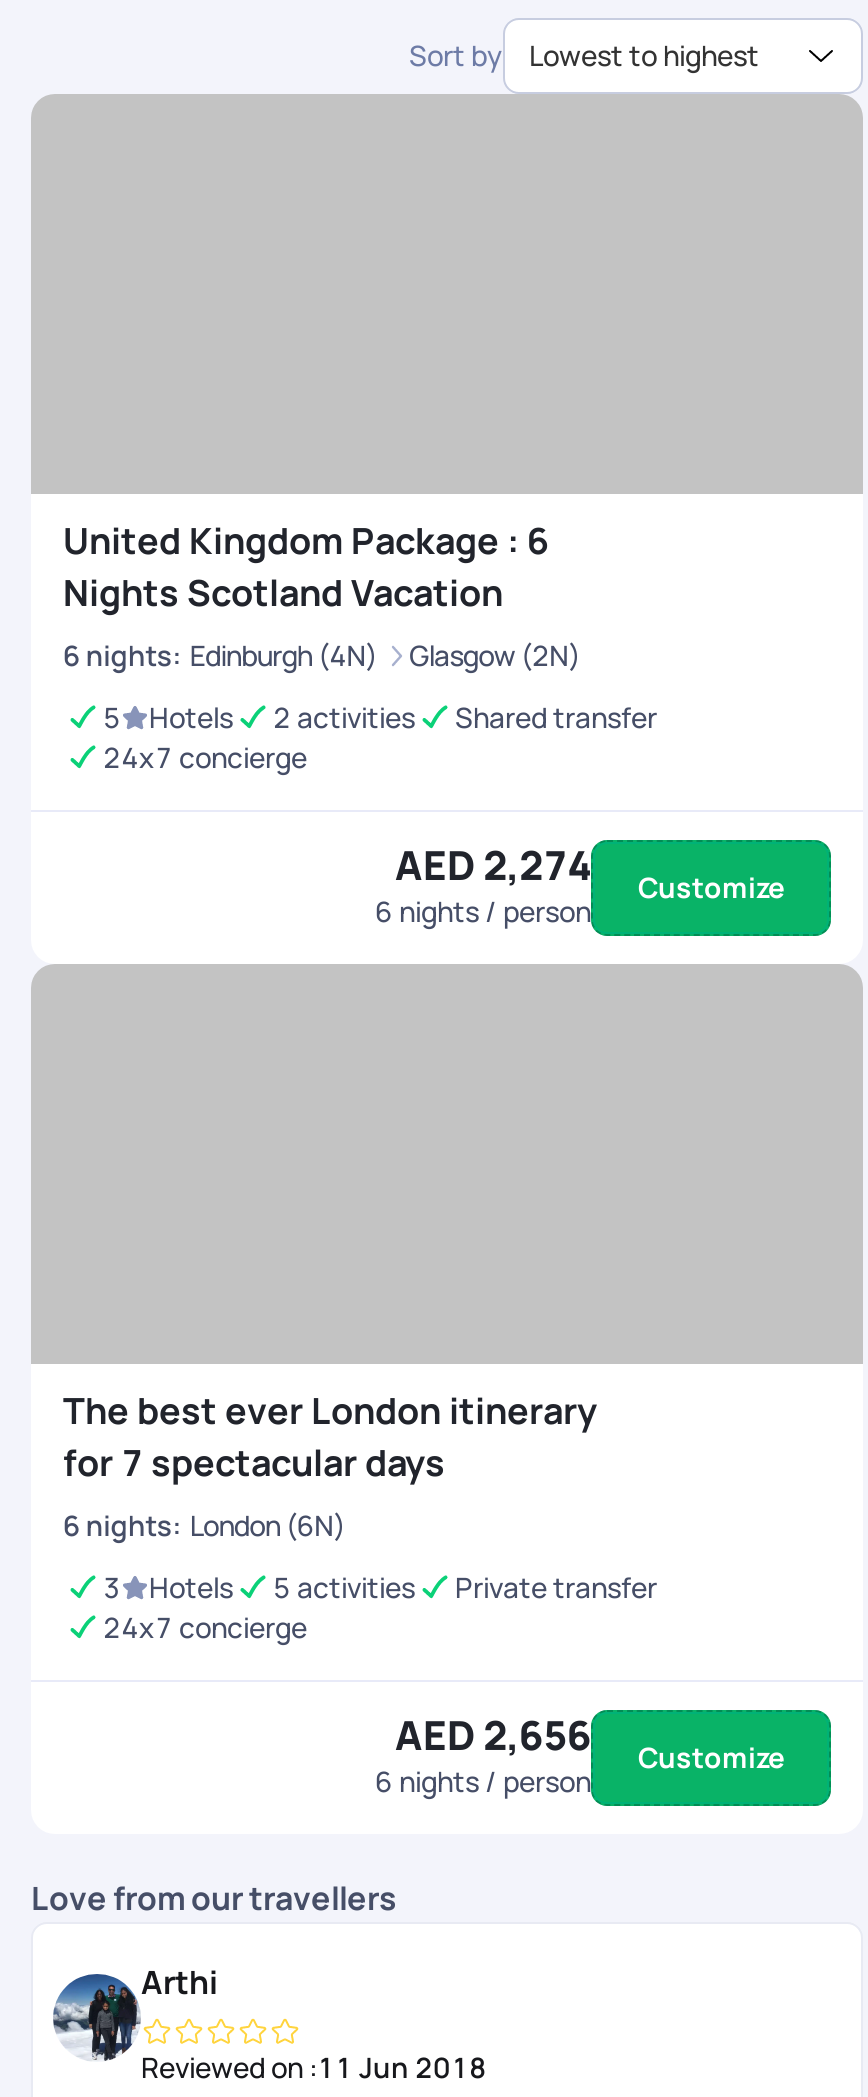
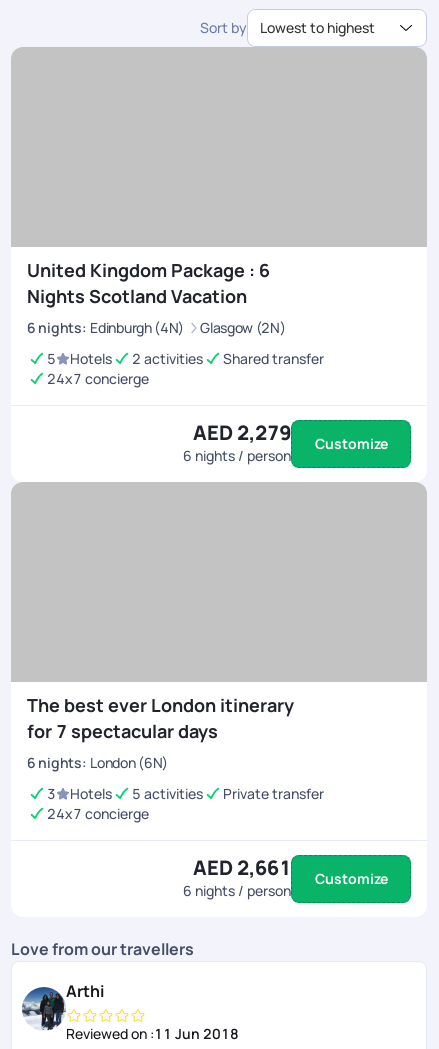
- AED 2,274 Customize
+ AED 2,279 Customize

- AED 2,656 Customize
+ AED 2,661 Customize
